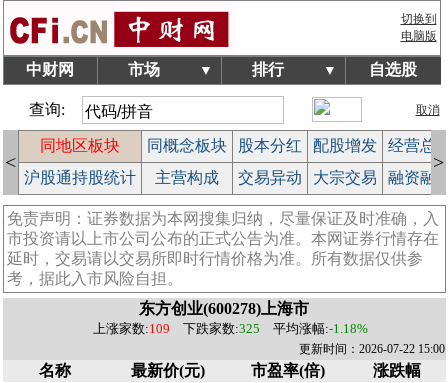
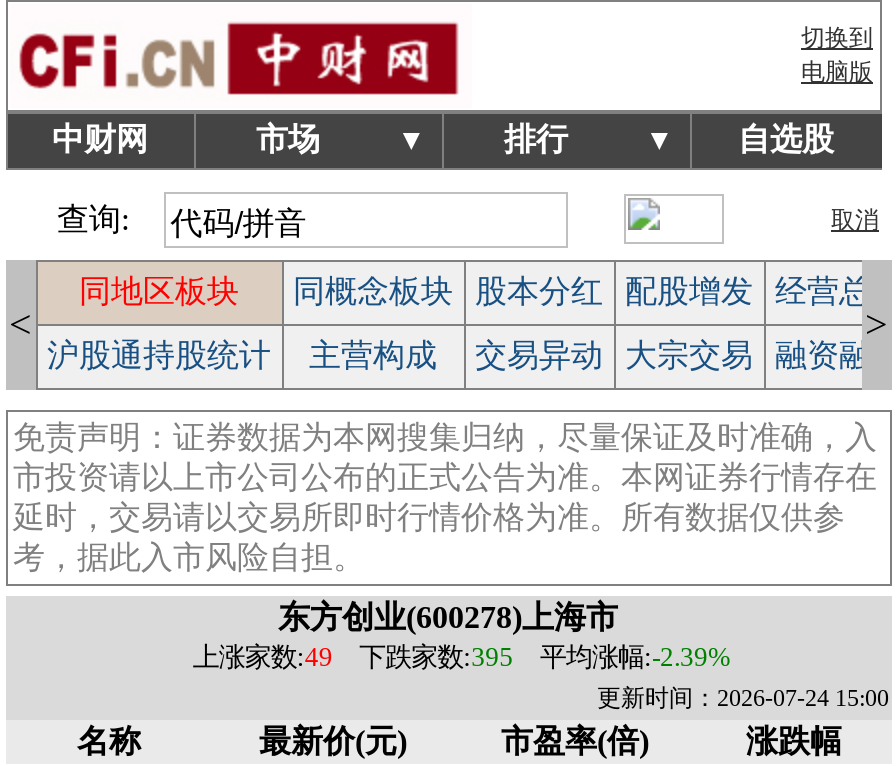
- 上涨家数:109
+ 上涨家数:49

- 下跌家数:325
+ 下跌家数:395

- 平均涨幅:-1.18%
+ 平均涨幅:-2.39%

- 更新时间：2026-07-22 15:00
+ 更新时间：2026-07-24 15:00
